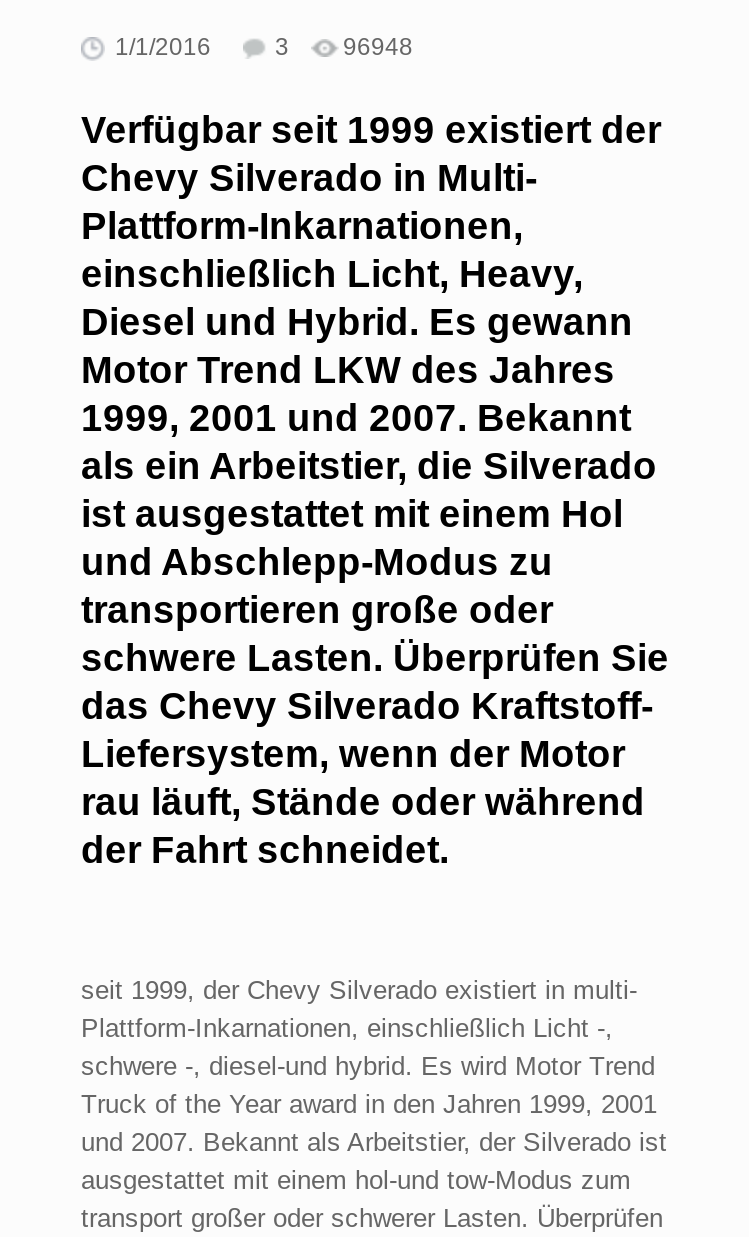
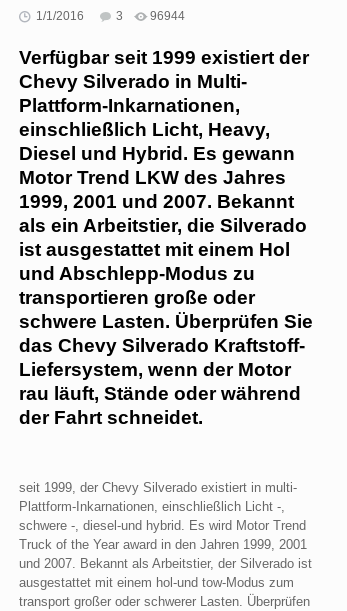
- 3 96948
+ 3 96944
